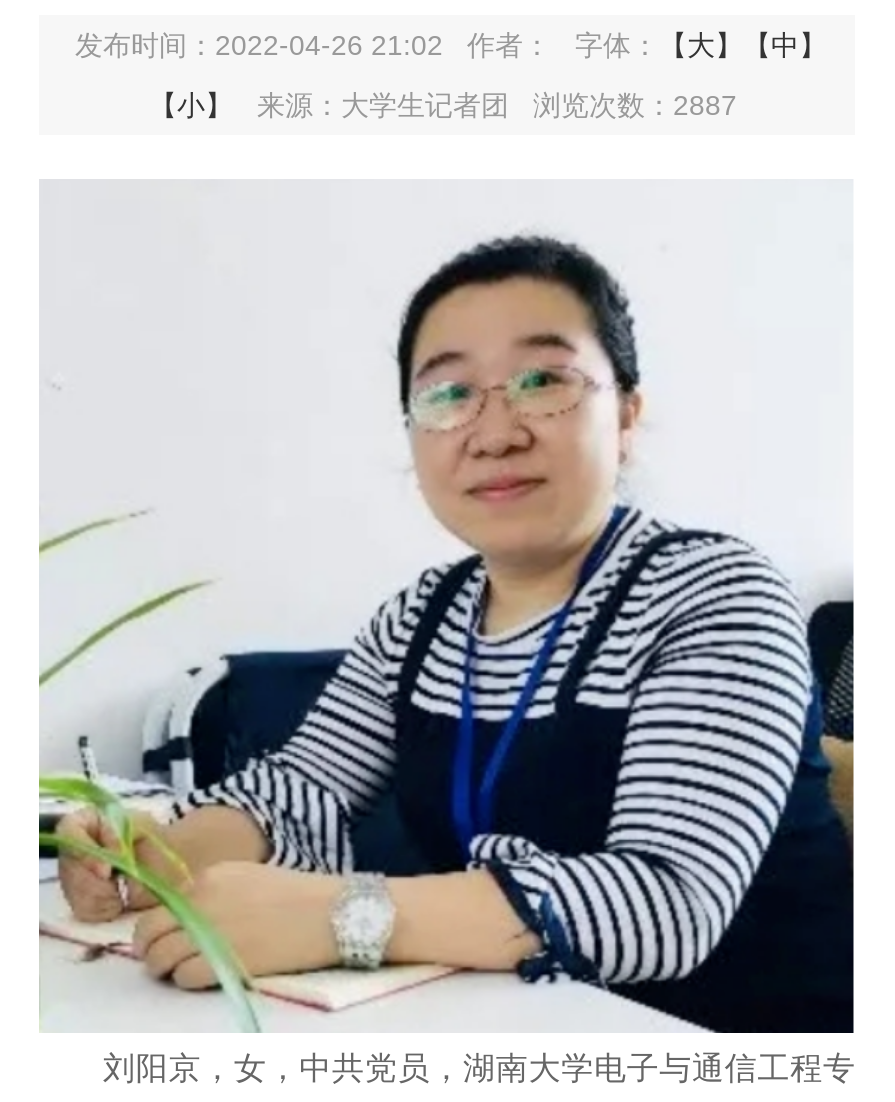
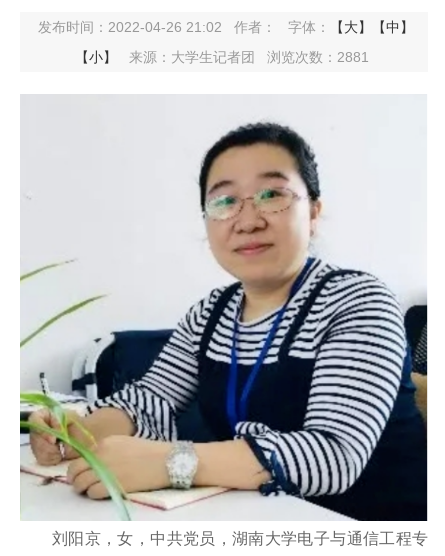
- 【小】 来源：大学生记者团 浏览次数：2887
+ 【小】 来源：大学生记者团 浏览次数：2881
